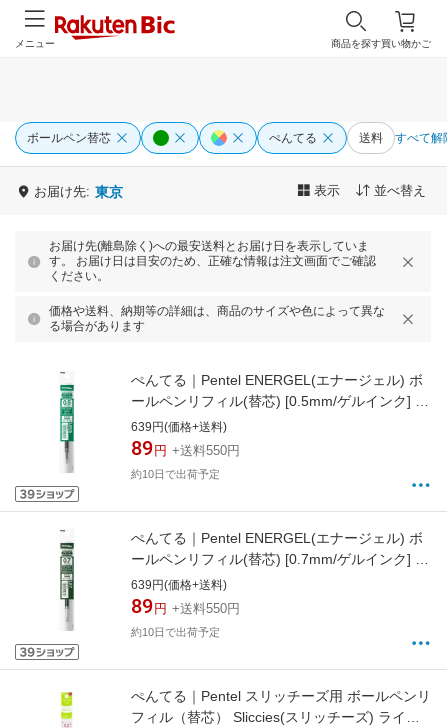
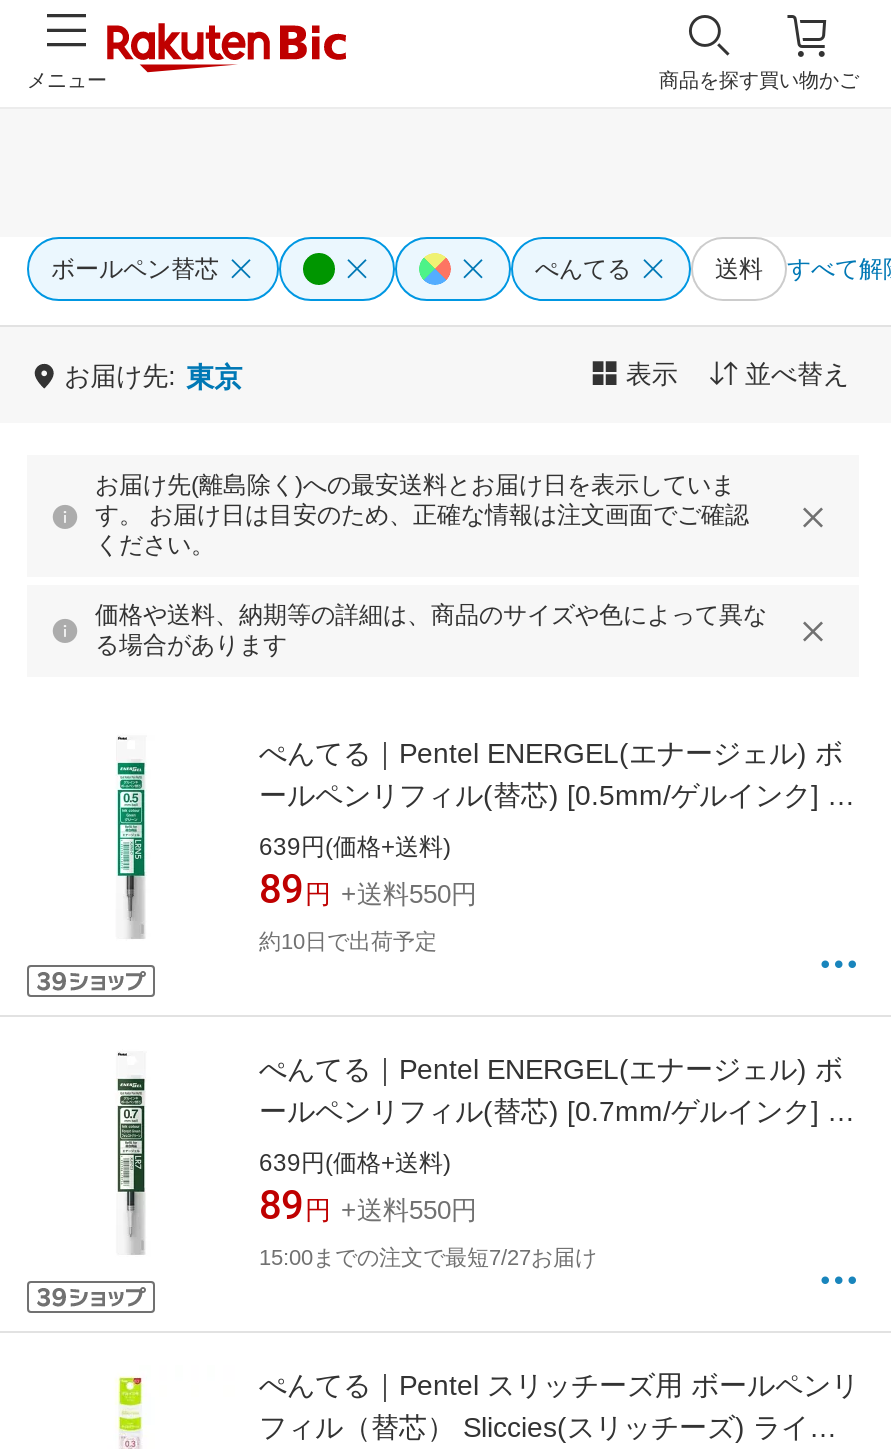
- 約10日で出荷予定
+ 15:00までの注文で最短7/27お届け
